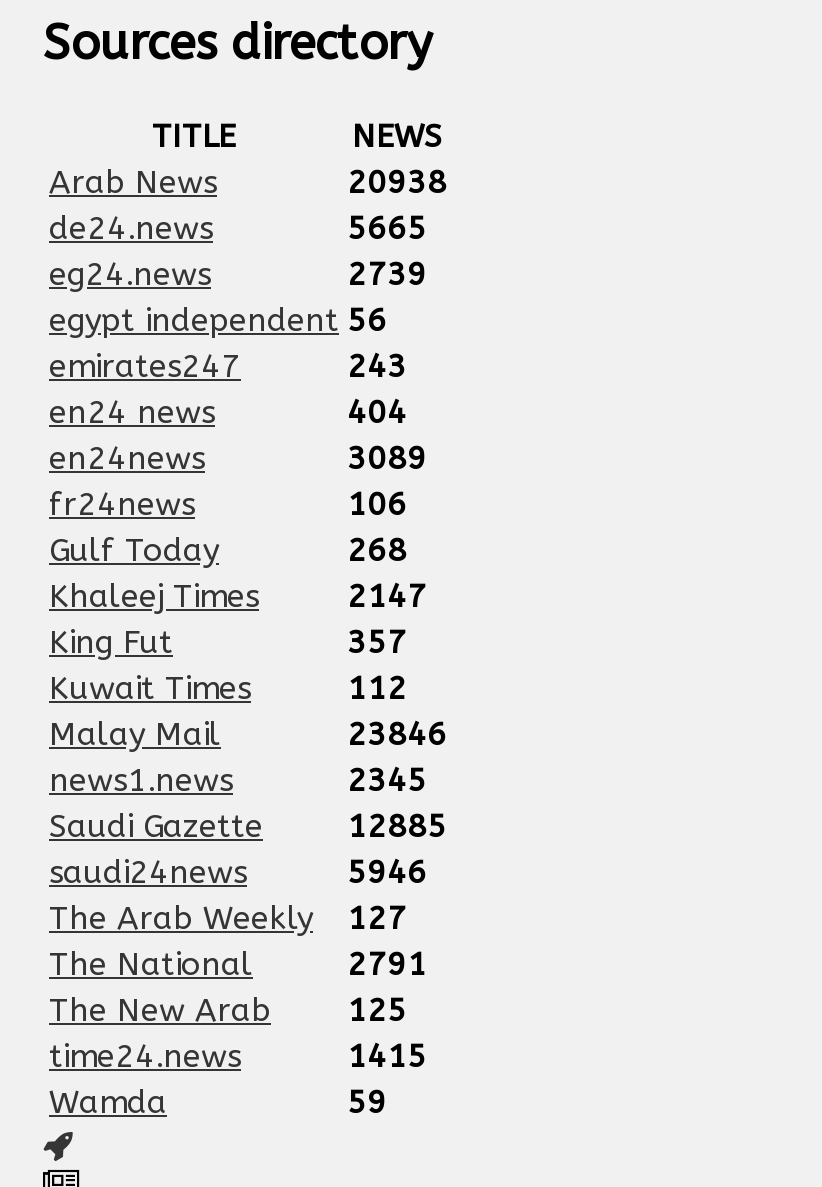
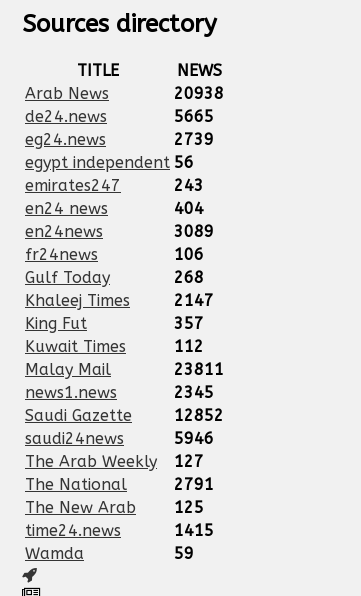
- 23846
+ 23811

- 12885
+ 12852
